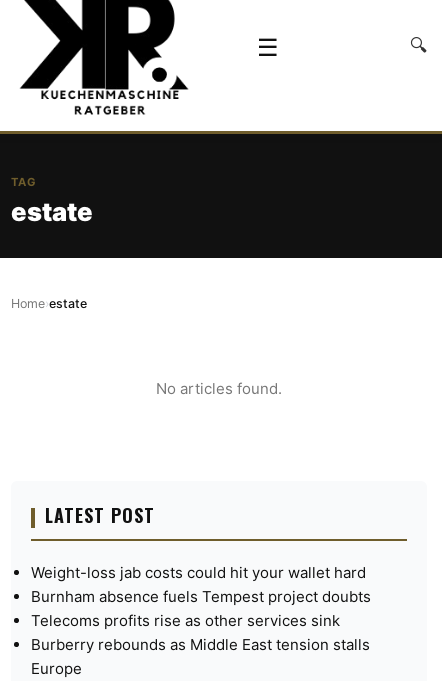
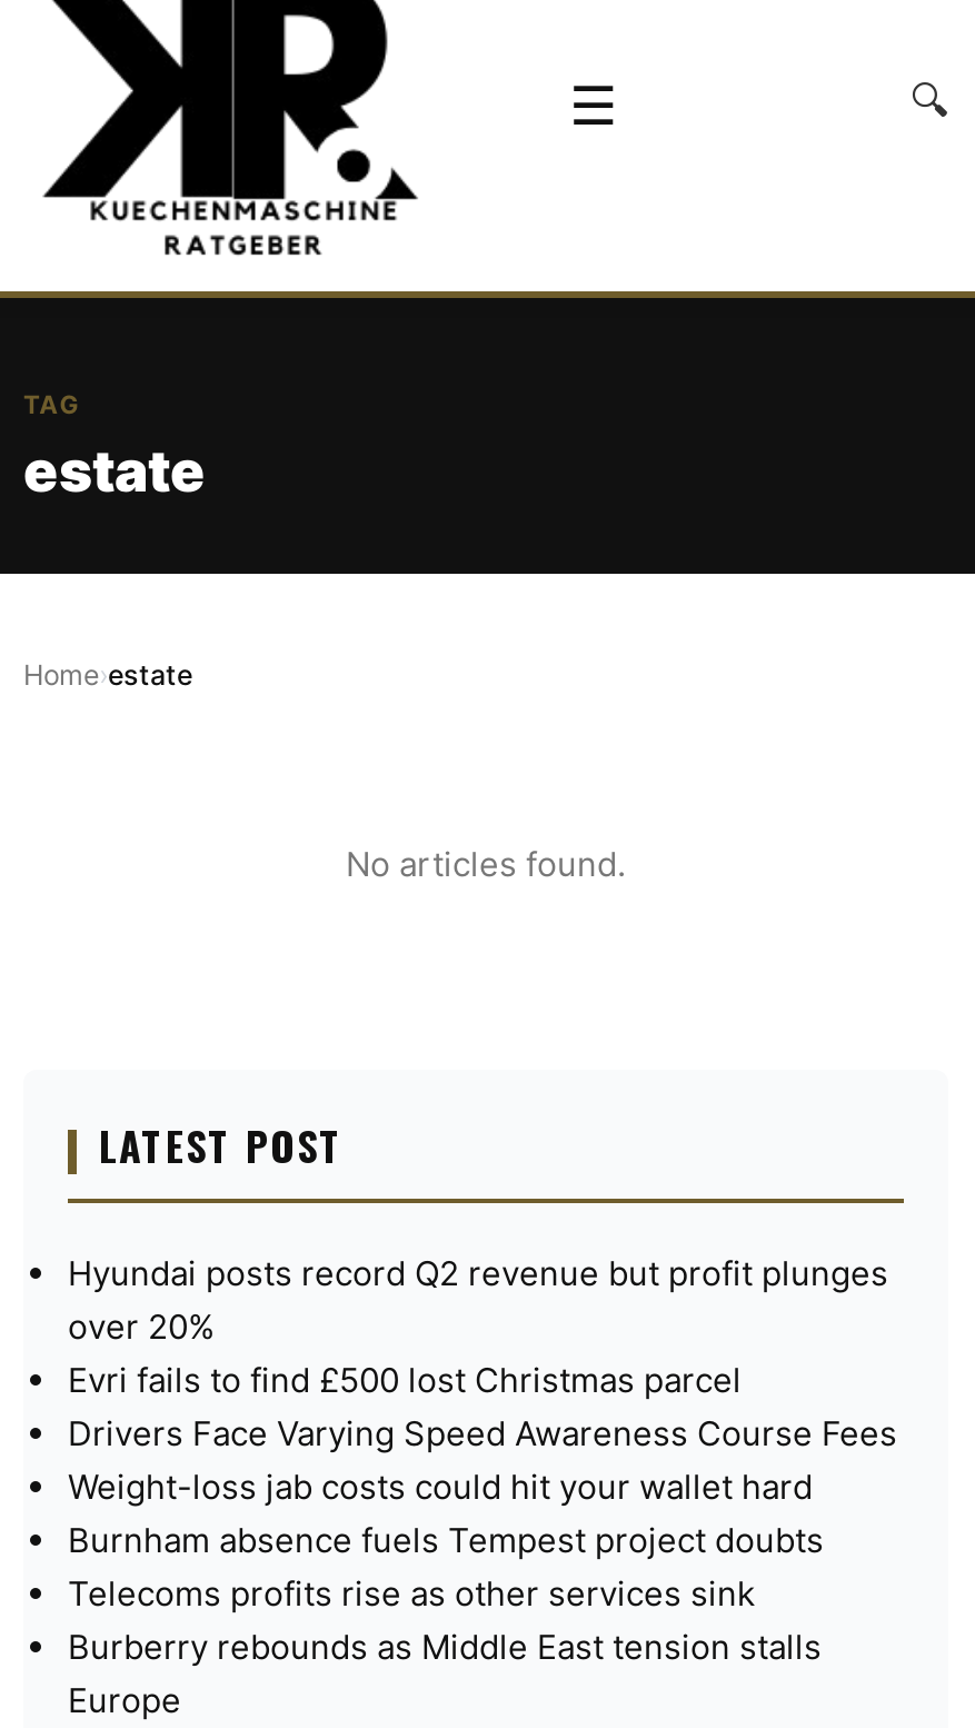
+ Hyundai posts record Q2 revenue but profit plunges
+ over 20%
+ Evri fails to find £500 lost Christmas parcel
+ Drivers Face Varying Speed Awareness Course Fees
